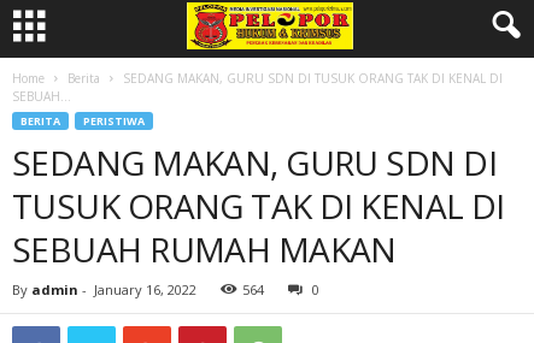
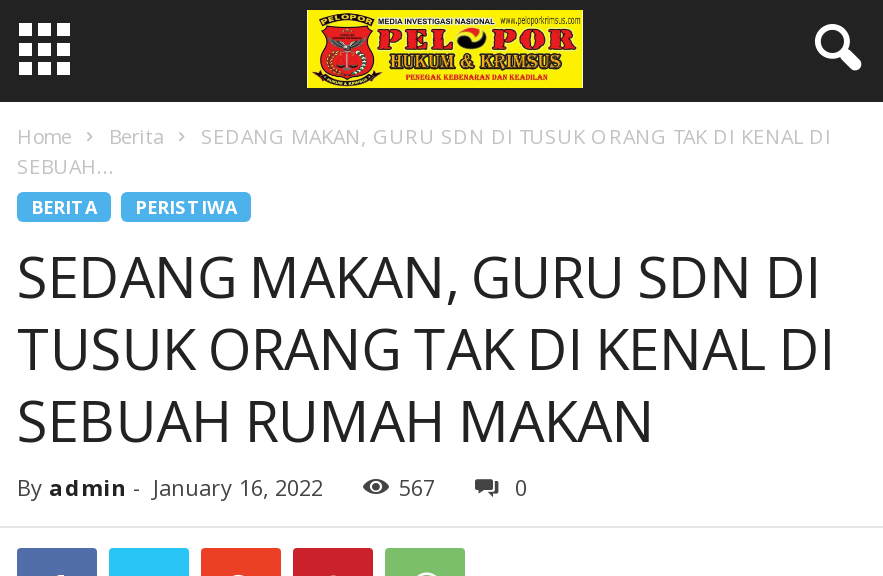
- 564
+ 567
